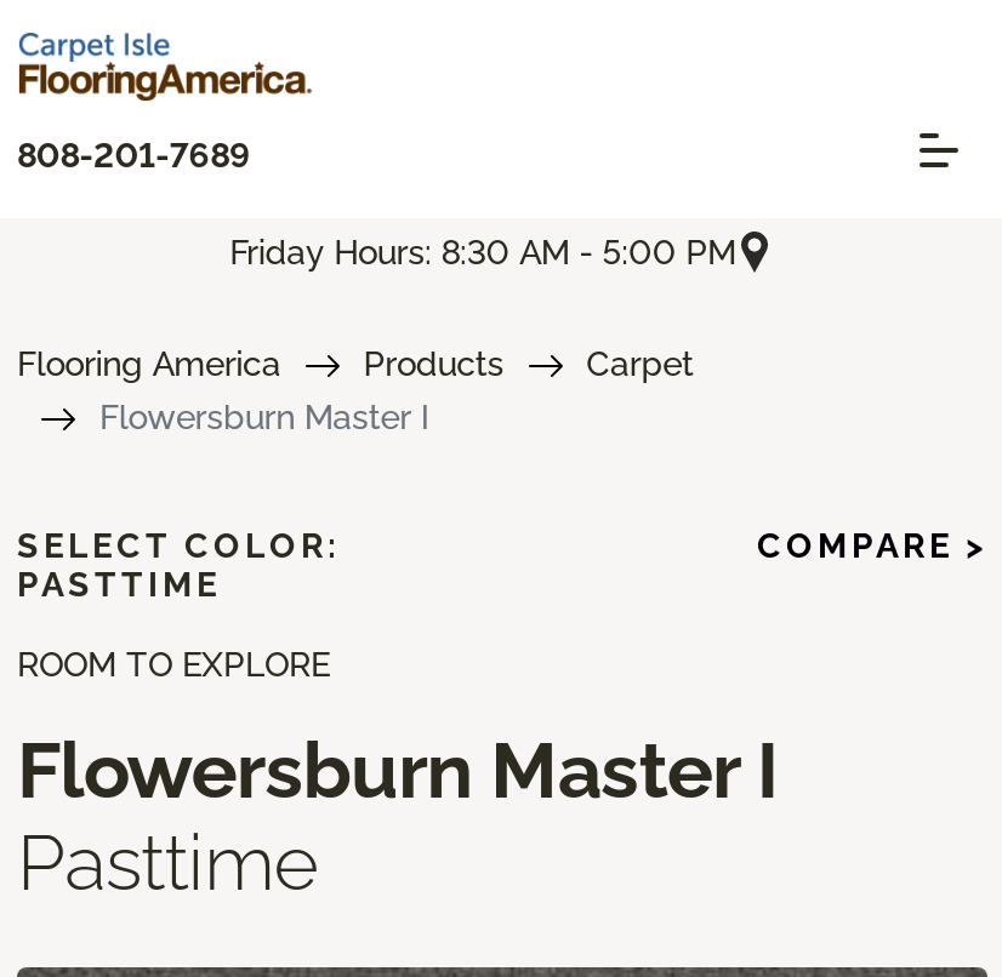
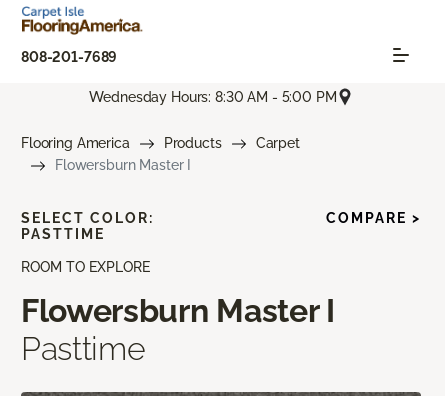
- Friday Hours: 8:30 AM - 5:00 PM
+ Wednesday Hours: 8:30 AM - 5:00 PM
